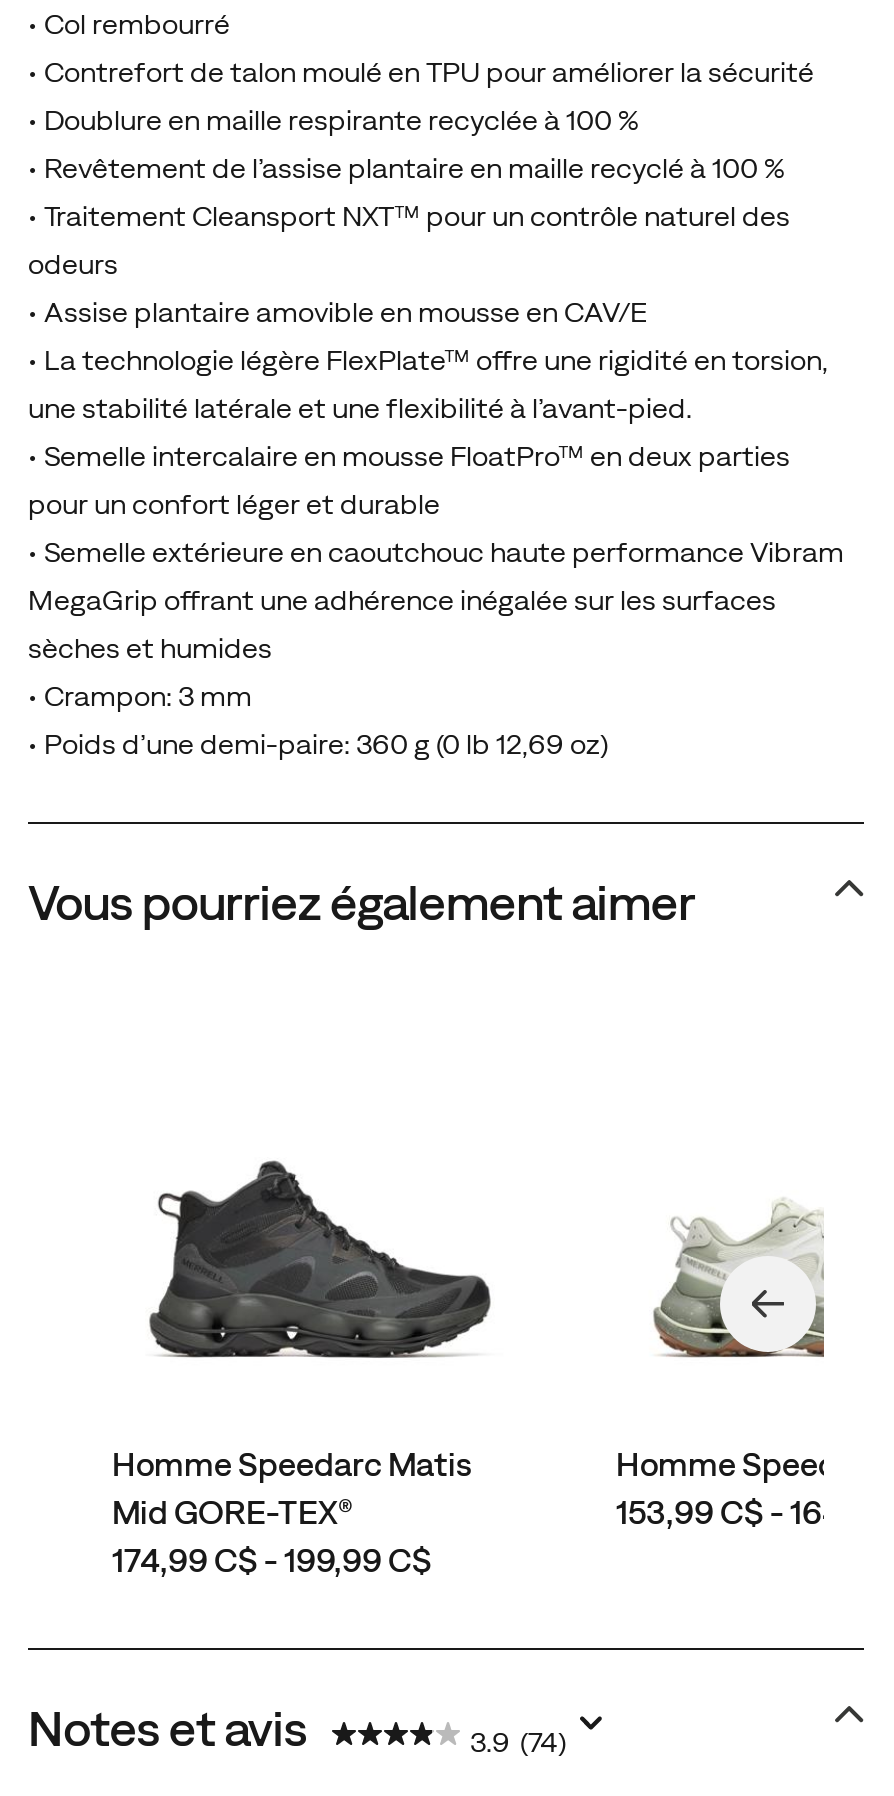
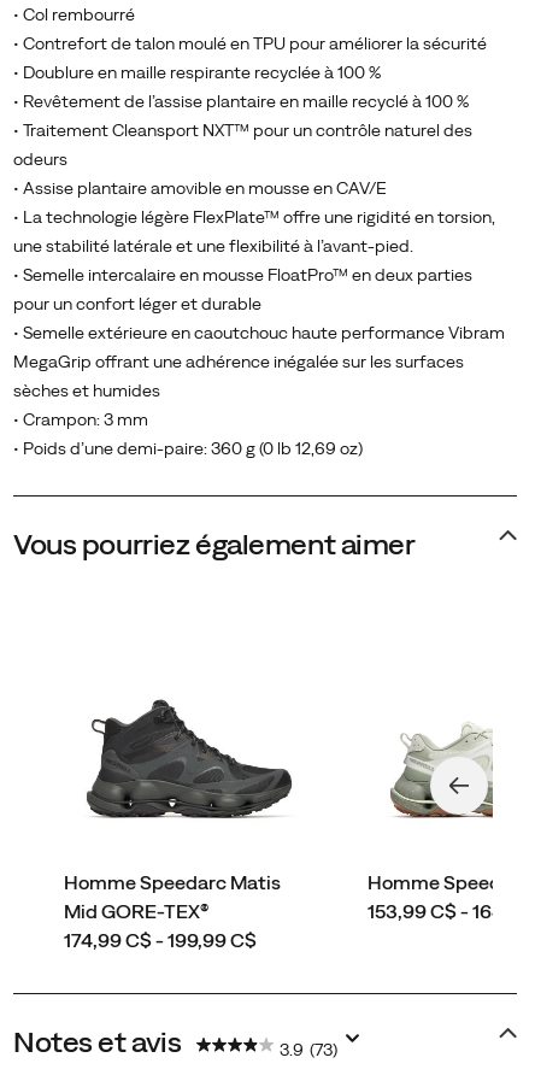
- 3.9 (74)
+ 3.9 (73)
